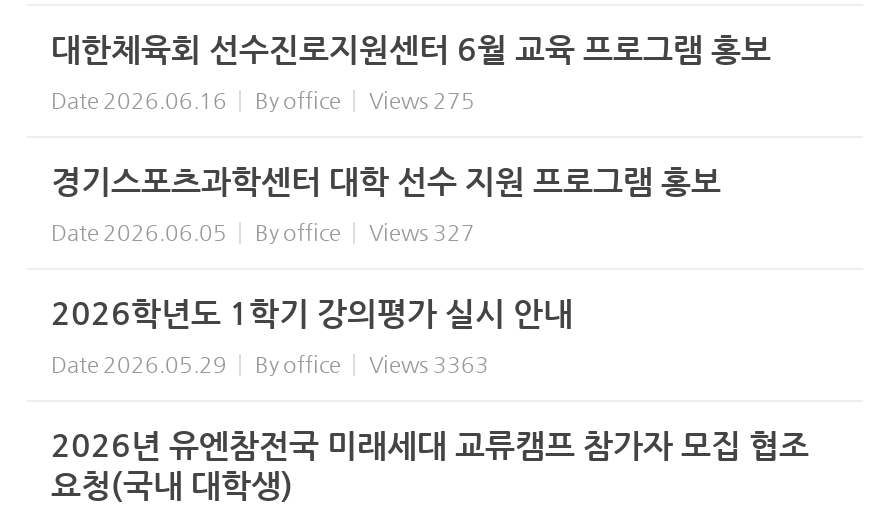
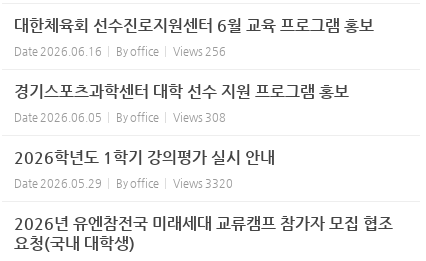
- Date 2026.06.16 By office Views 275
+ Date 2026.06.16 By office Views 256

- Date 2026.06.05 By office Views 327
+ Date 2026.06.05 By office Views 308

- Date 2026.05.29 By office Views 3363
+ Date 2026.05.29 By office Views 3320
